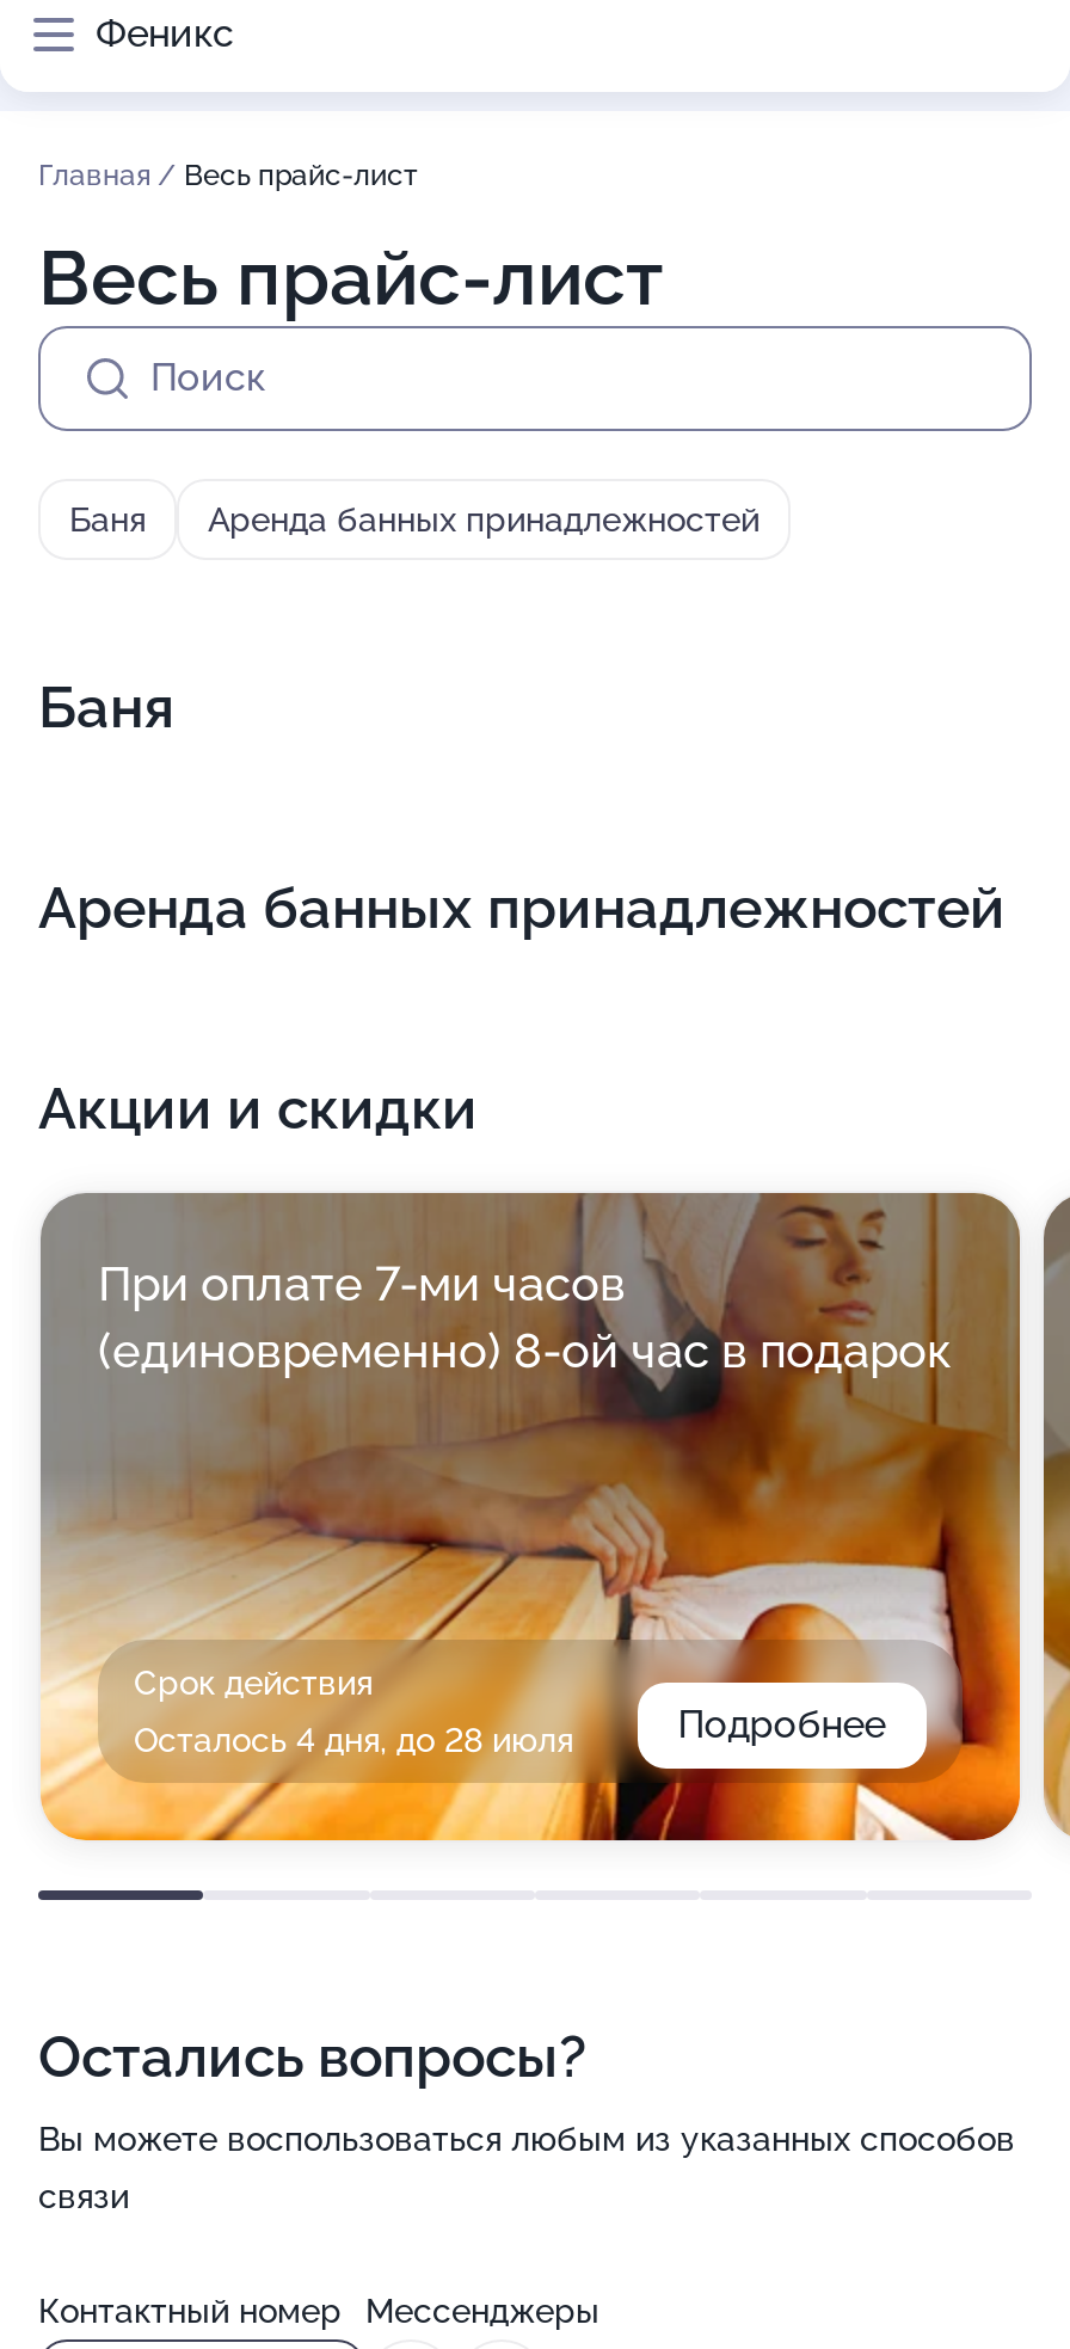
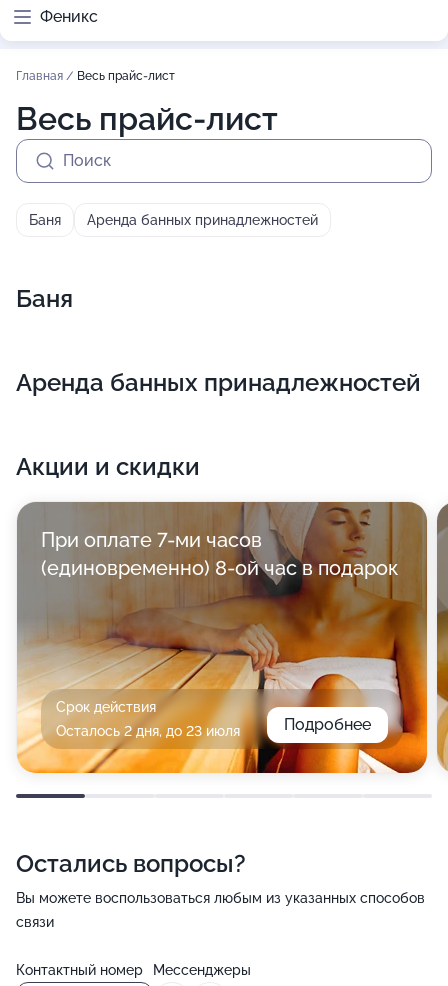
- Осталось 4 дня, до 28 июля
+ Осталось 2 дня, до 23 июля
